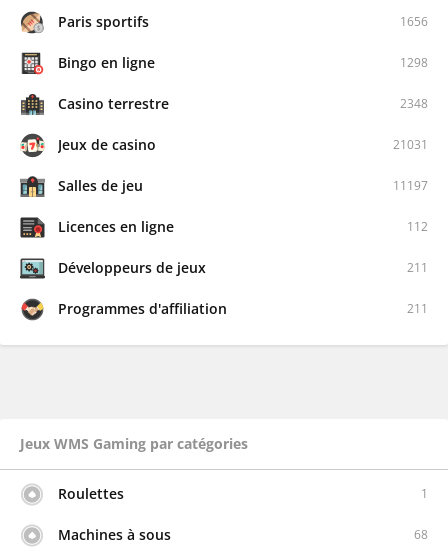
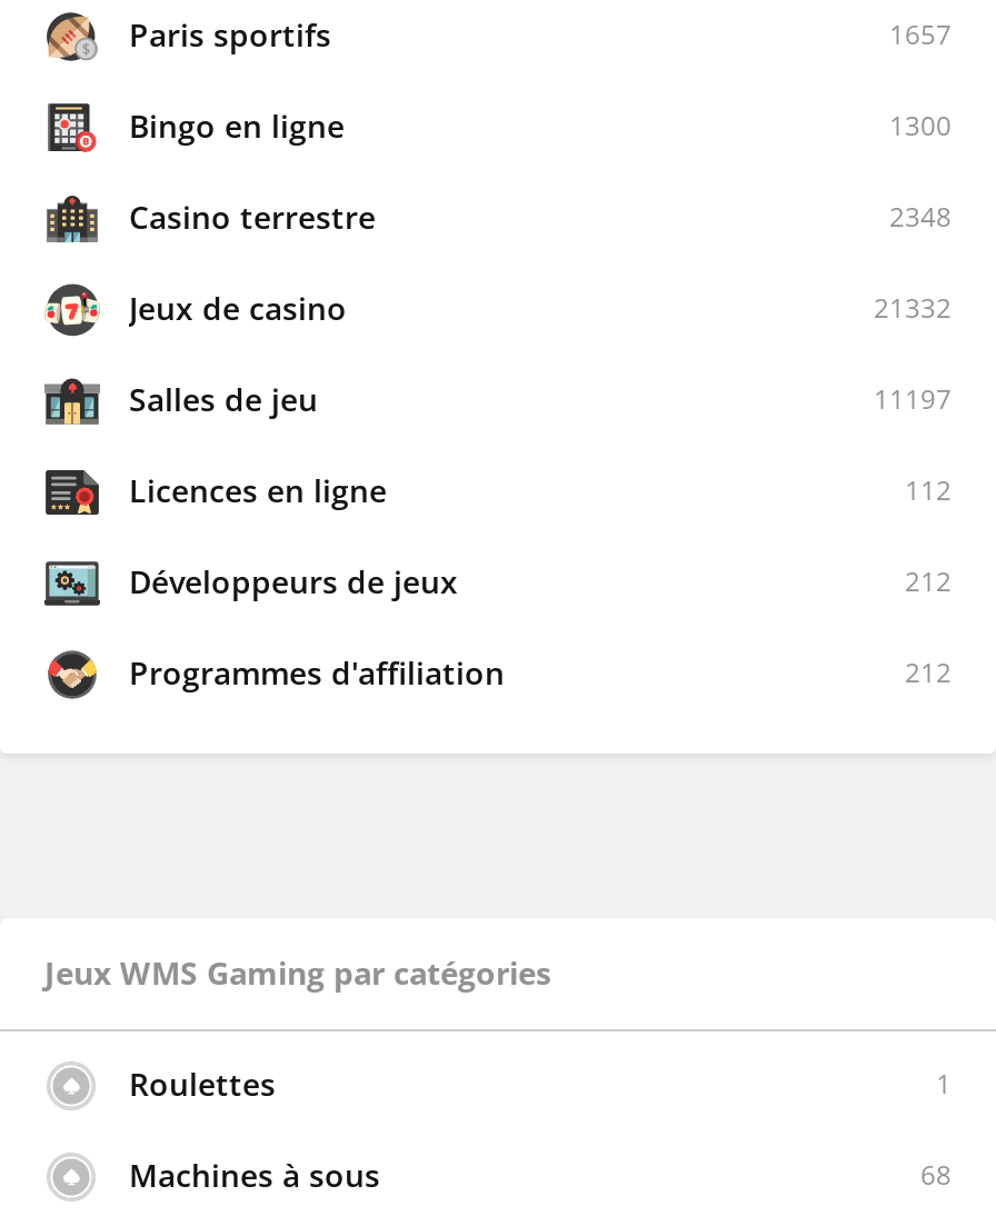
- 1656
+ 1657

- 1298
+ 1300

- 21031
+ 21332

- 211
+ 212

- 211
+ 212
